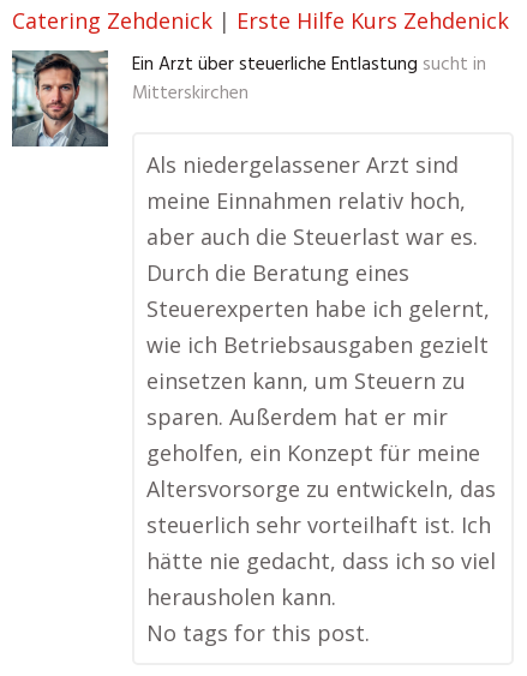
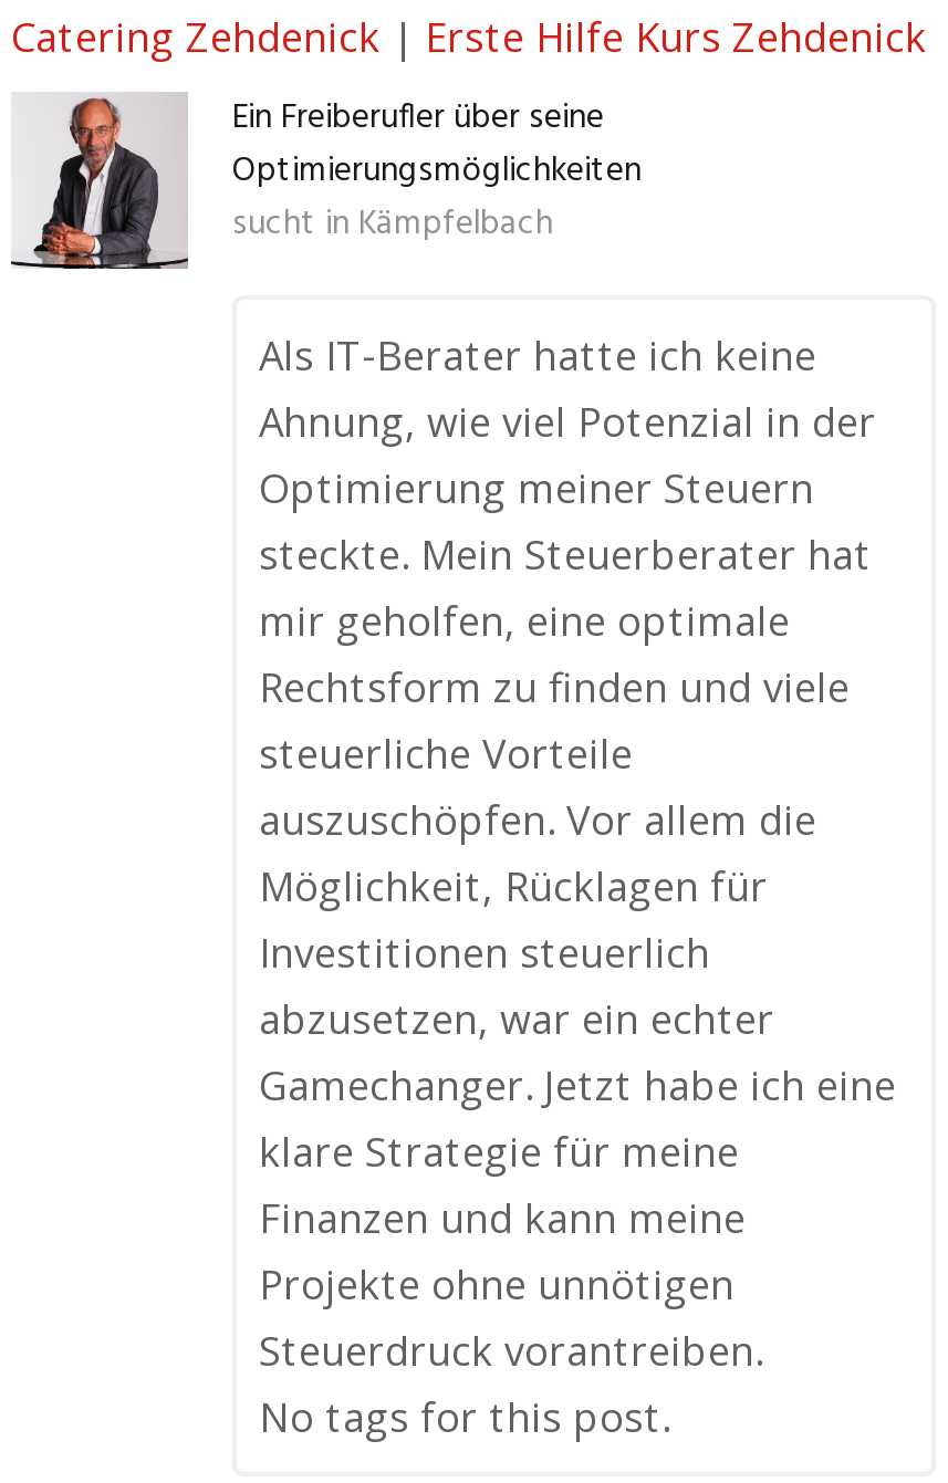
- [image]
- Ein Arzt über steuerliche Entlastung sucht in
- Mitterskirchen
+ [image]
+ Ein Freiberufler über seine
+ Optimierungsmöglichkeiten
+ sucht in Kämpfelbach

- Als niedergelassener Arzt sind
- meine Einnahmen relativ hoch,
- aber auch die Steuerlast war es.
- Durch die Beratung eines
- Steuerexperten habe ich gelernt,
- wie ich Betriebsausgaben gezielt
- einsetzen kann, um Steuern zu
- sparen. Außerdem hat er mir
- geholfen, ein Konzept für meine
- Altersvorsorge zu entwickeln, das
- steuerlich sehr vorteilhaft ist. Ich
- hätte nie gedacht, dass ich so viel
- herausholen kann.
+ Als IT-Berater hatte ich keine
+ Ahnung, wie viel Potenzial in der
+ Optimierung meiner Steuern
+ steckte. Mein Steuerberater hat
+ mir geholfen, eine optimale
+ Rechtsform zu finden und viele
+ steuerliche Vorteile
+ auszuschöpfen. Vor allem die
+ Möglichkeit, Rücklagen für
+ Investitionen steuerlich
+ abzusetzen, war ein echter
+ Gamechanger. Jetzt habe ich eine
+ klare Strategie für meine
+ Finanzen und kann meine
+ Projekte ohne unnötigen
+ Steuerdruck vorantreiben.
